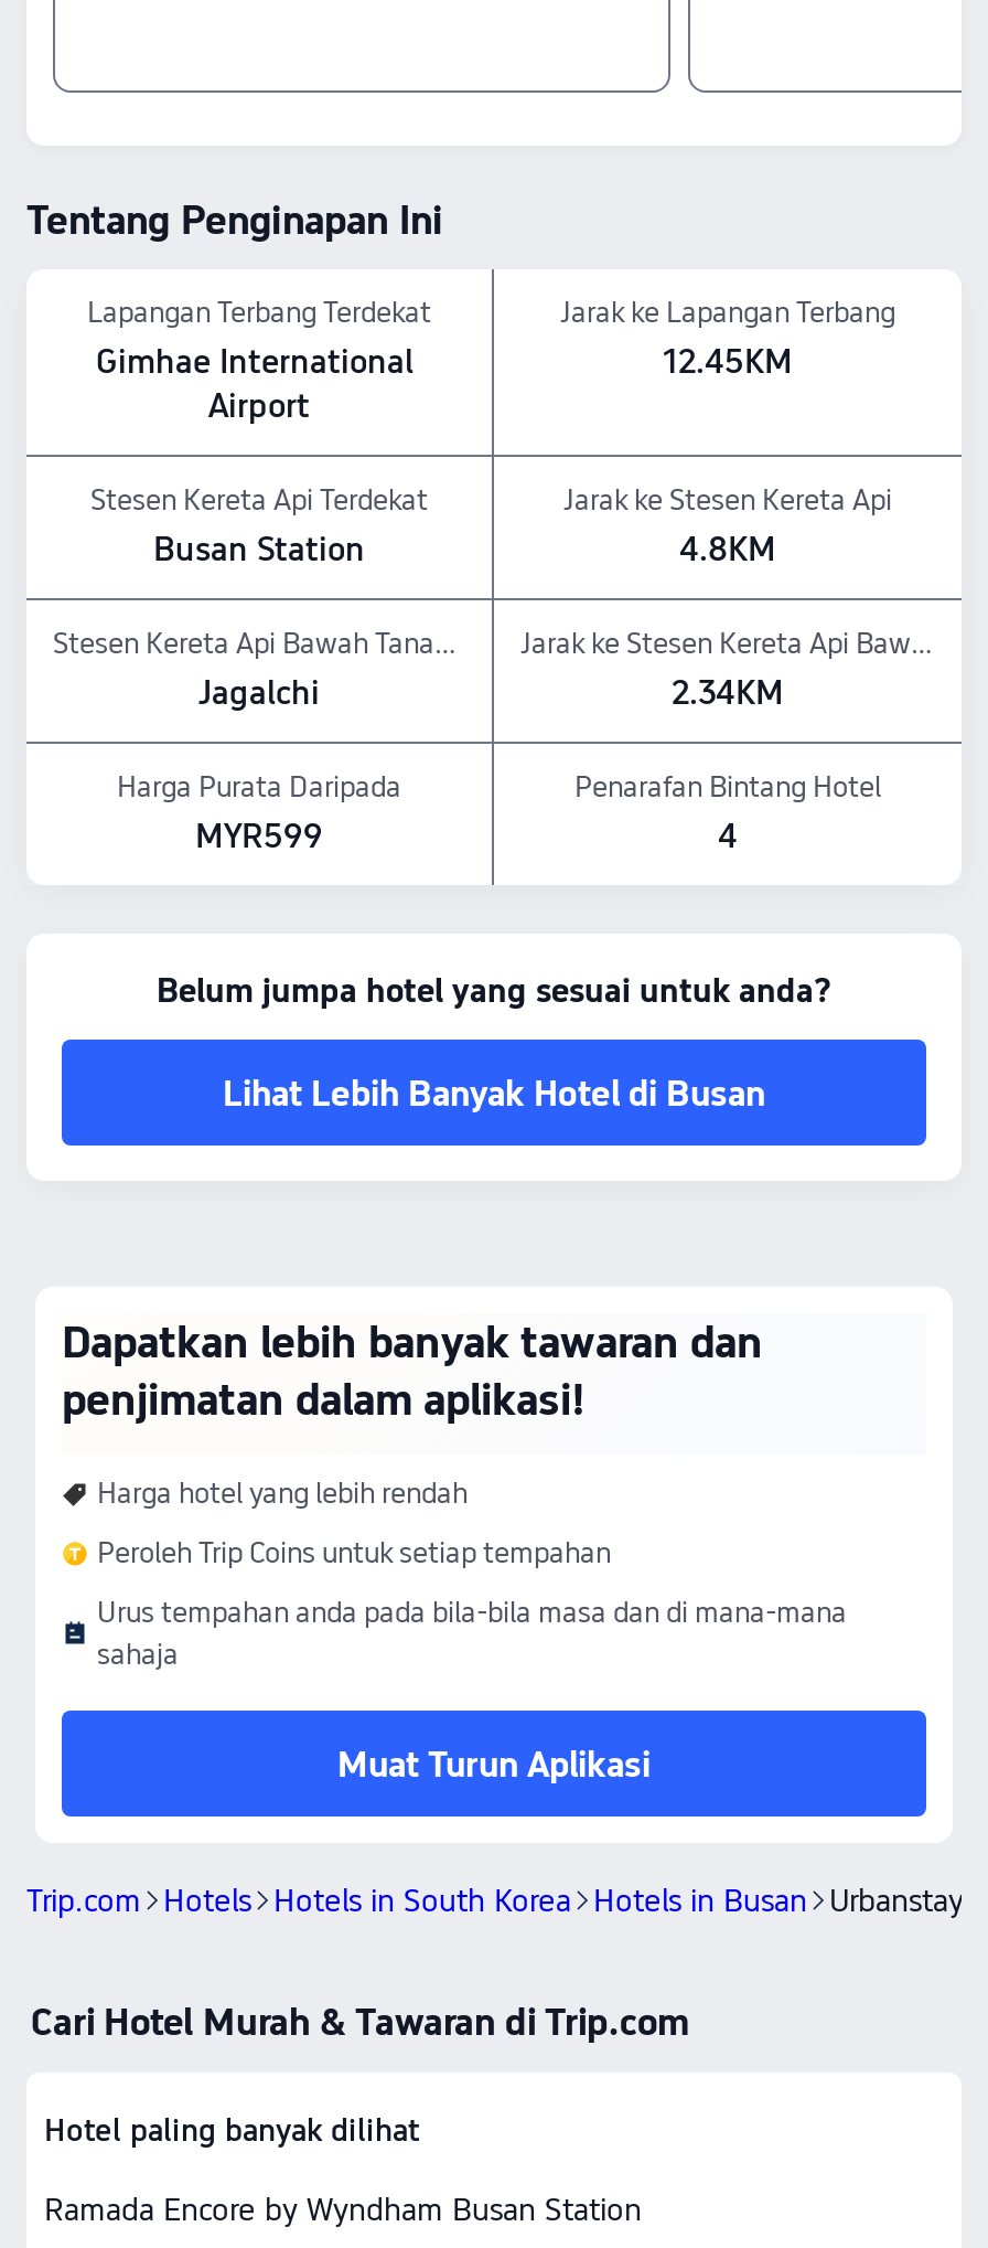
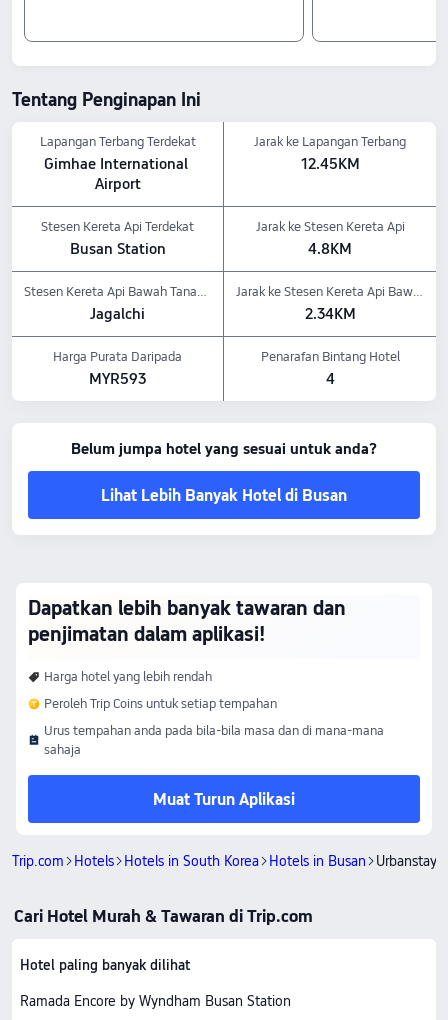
- MYR599
+ MYR593
